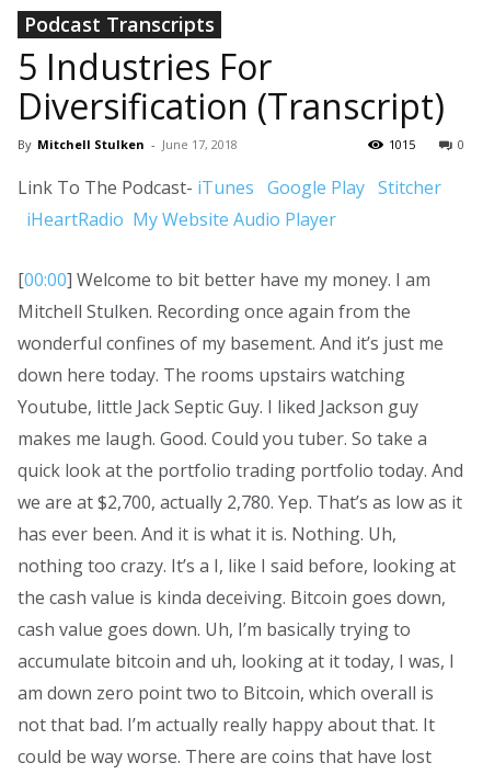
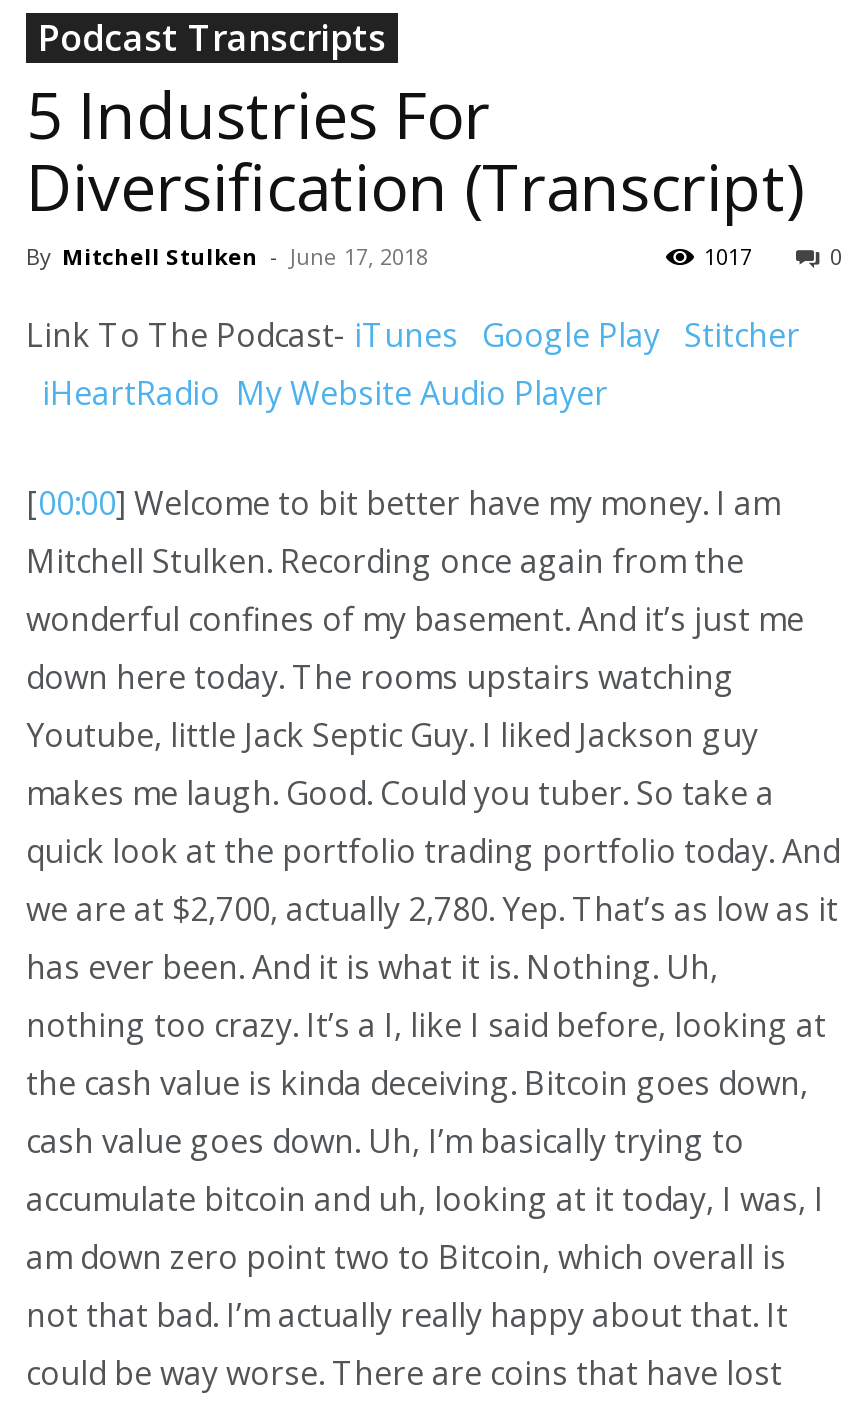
- 1015
+ 1017
